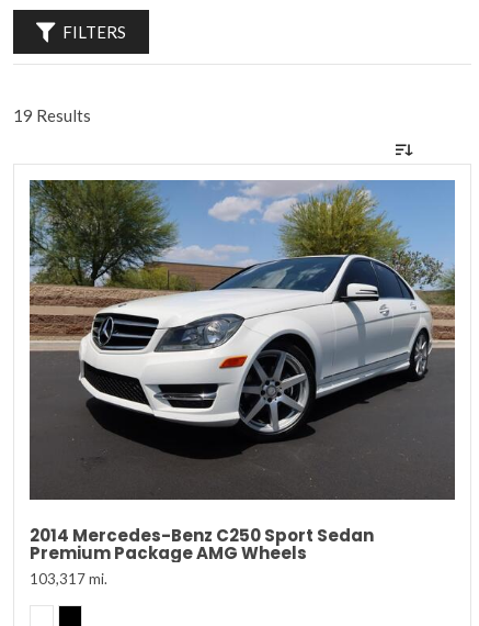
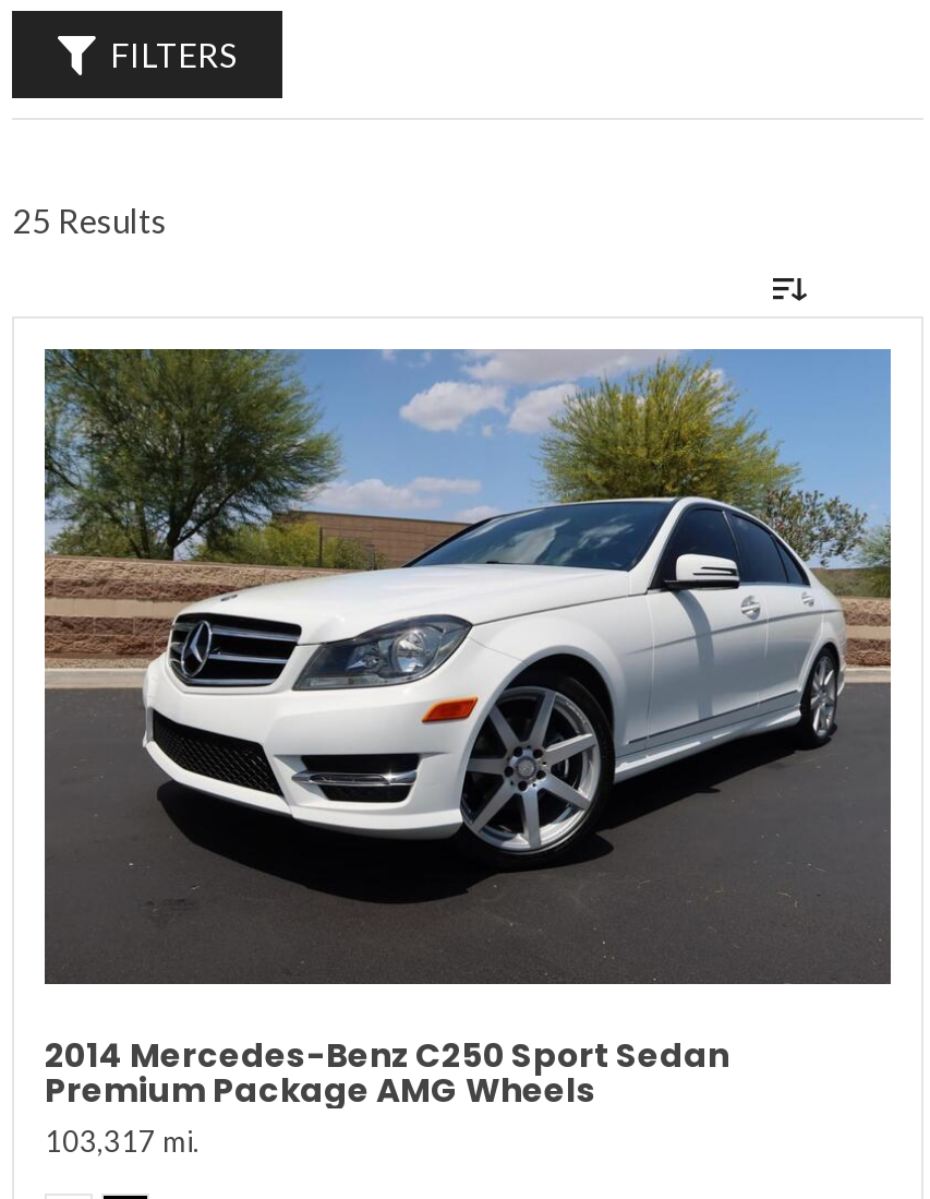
- 19 Results
+ 25 Results
